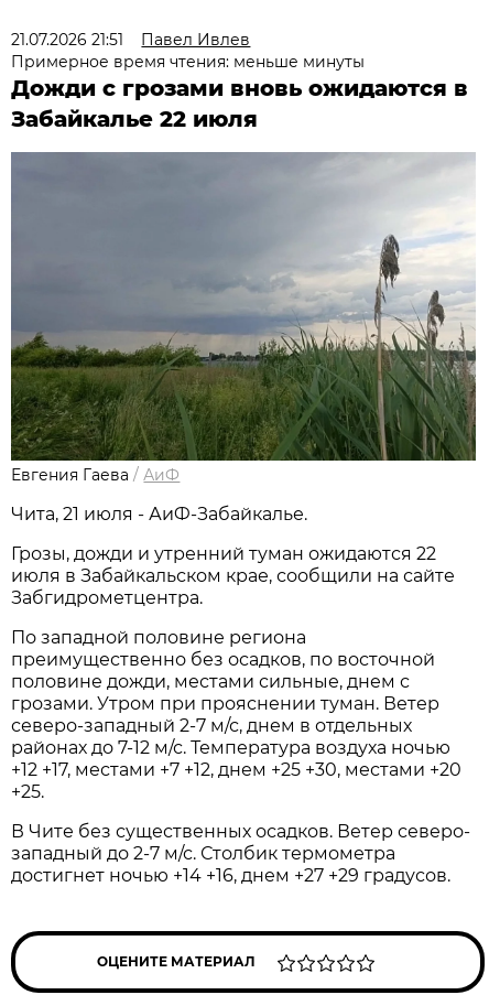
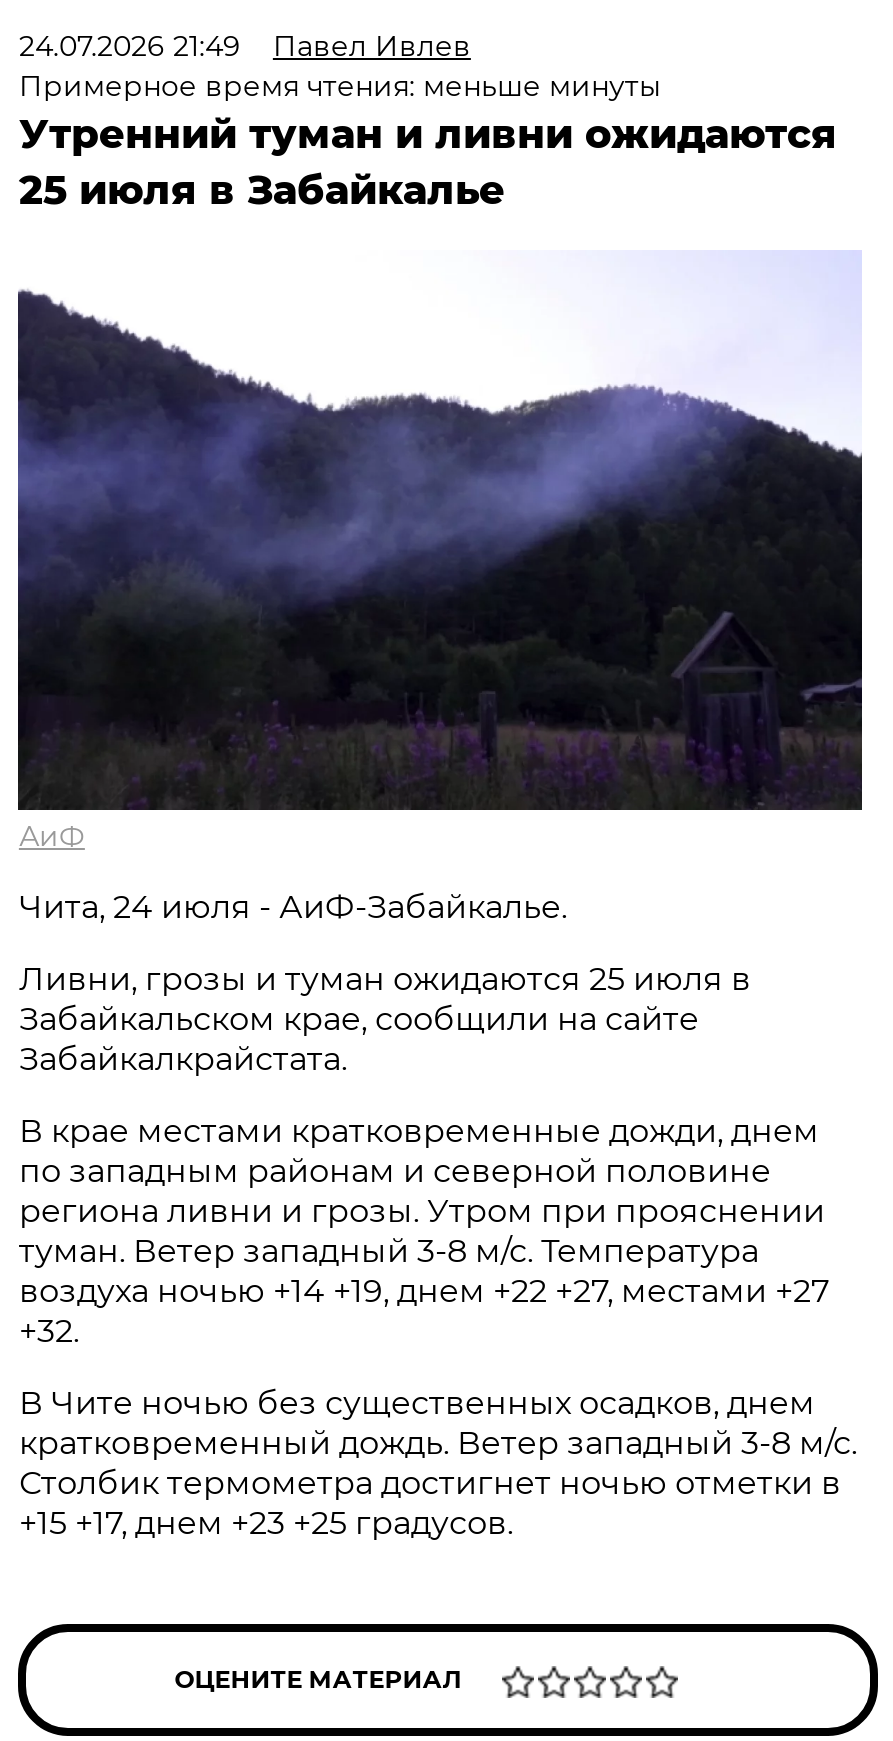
- 21.07.2026 21:51 Павел Ивлев
+ 24.07.2026 21:49 Павел Ивлев

- Дожди с грозами вновь ожидаются в
- Забайкалье 22 июля
+ Утренний туман и ливни ожидаются
+ 25 июля в Забайкалье

- [image]
- Евгения Гаева / АиФ
+ [image]
+ АиФ

- Чита, 21 июля - АиФ-Забайкалье.
+ Чита, 24 июля - АиФ-Забайкалье.

- Грозы, дожди и утренний туман ожидаются 22
- июля в Забайкальском крае, сообщили на сайте
- Забгидрометцентра.
+ Ливни, грозы и туман ожидаются 25 июля в
+ Забайкальском крае, сообщили на сайте
+ Забайкалкрайстата.

- По западной половине региона
- преимущественно без осадков, по восточной
- половине дожди, местами сильные, днем с
- грозами. Утром при прояснении туман. Ветер
- северо-западный 2-7 м/с, днем в отдельных
- районах до 7-12 м/с. Температура воздуха ночью
- +12 +17, местами +7 +12, днем +25 +30, местами +20
- +25.
+ В крае местами кратковременные дожди, днем
+ по западным районам и северной половине
+ региона ливни и грозы. Утром при прояснении
+ туман. Ветер западный 3-8 м/с. Температура
+ воздуха ночью +14 +19, днем +22 +27, местами +27
+ +32.

- В Чите без существенных осадков. Ветер северо-
- западный до 2-7 м/с. Столбик термометра
- достигнет ночью +14 +16, днем +27 +29 градусов.
+ В Чите ночью без существенных осадков, днем
+ кратковременный дождь. Ветер западный 3-8 м/с.
+ Столбик термометра достигнет ночью отметки в
+ +15 +17, днем +23 +25 градусов.
